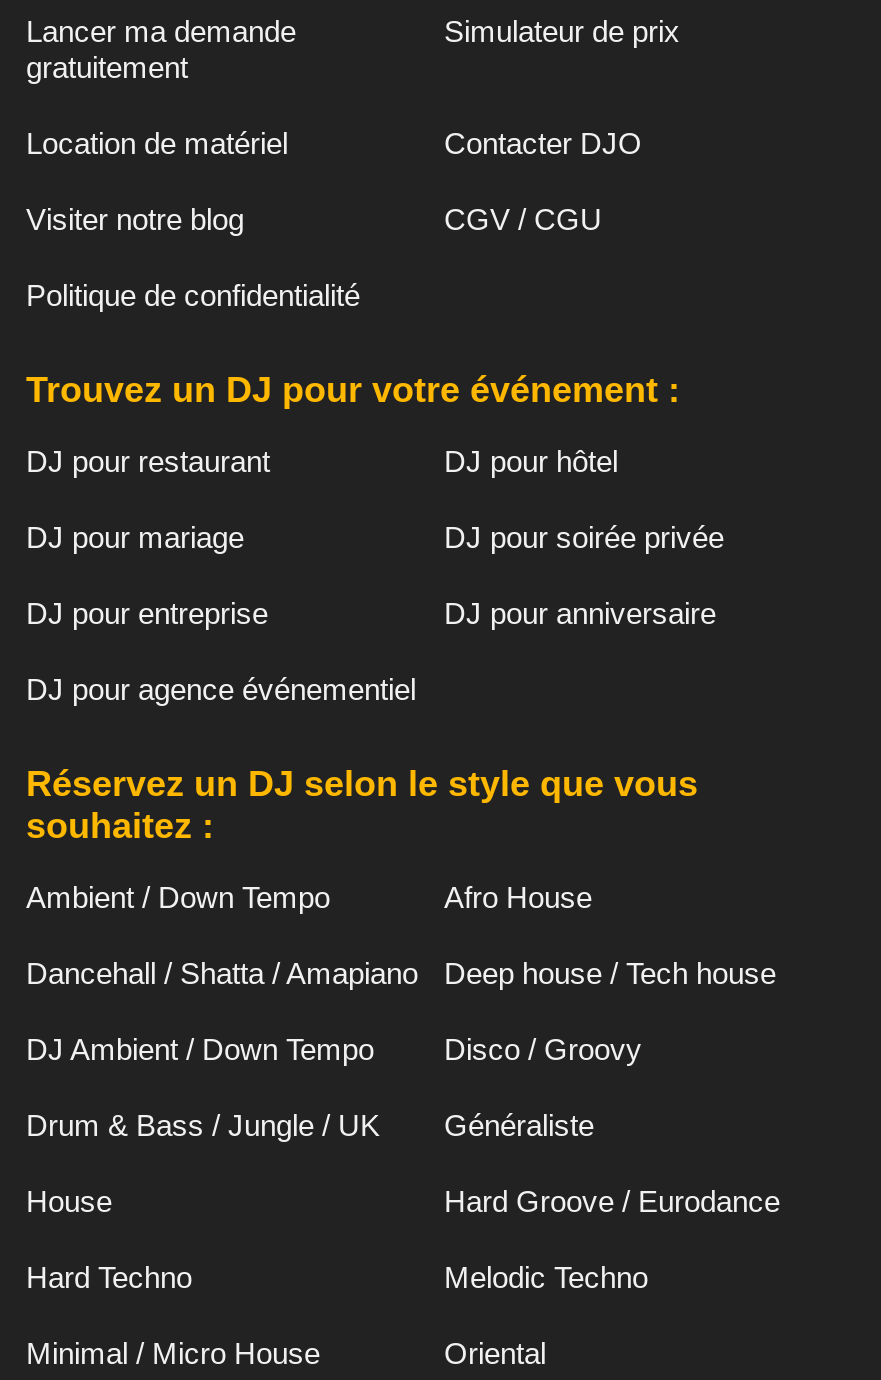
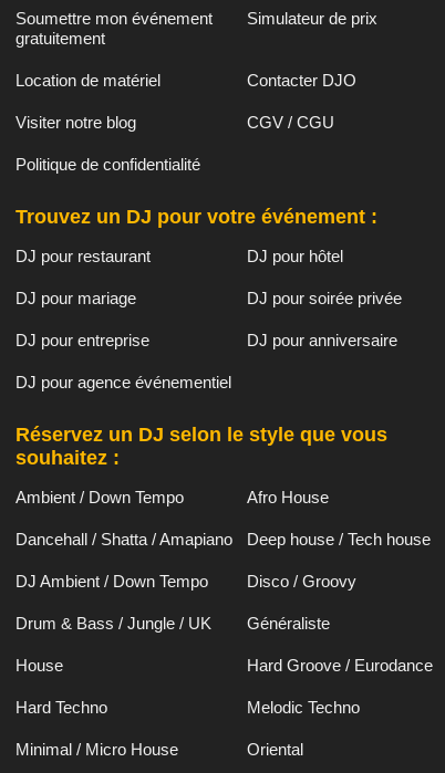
- Lancer ma demande
+ Soumettre mon événement
